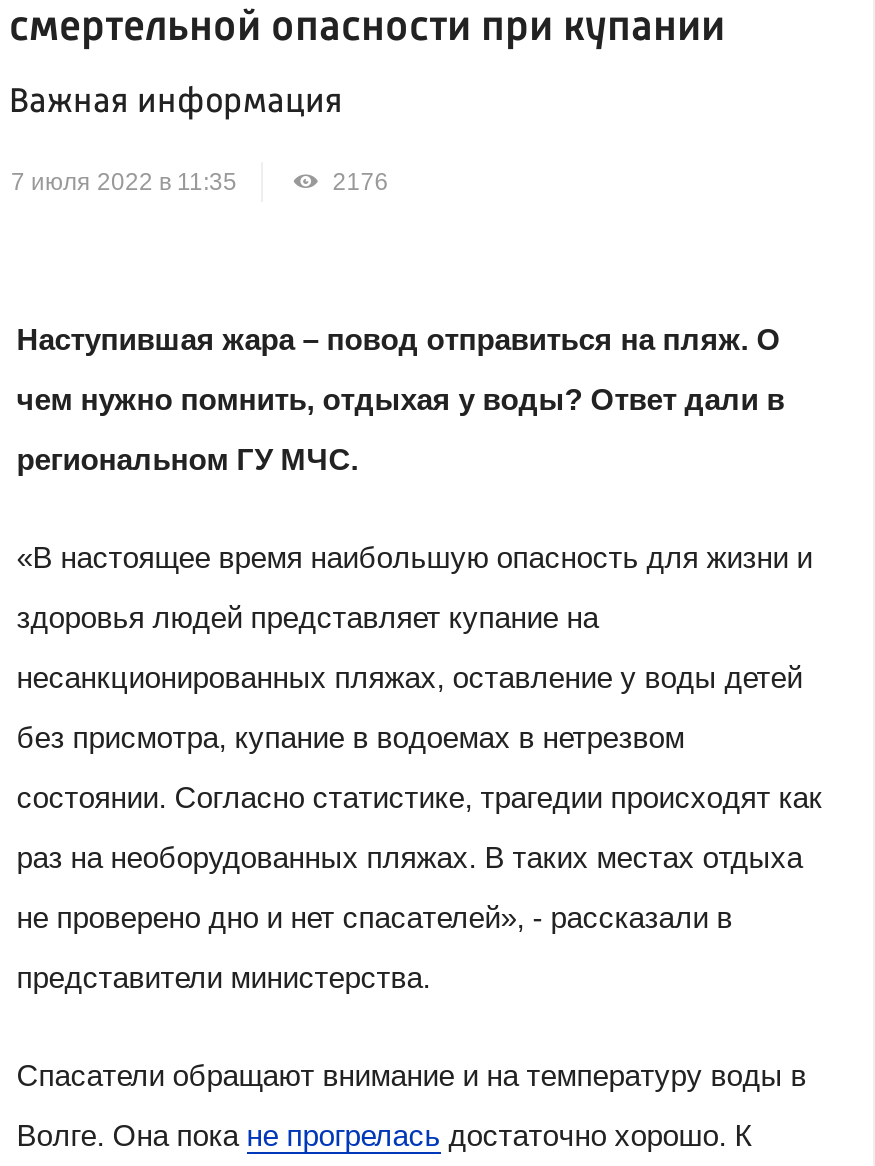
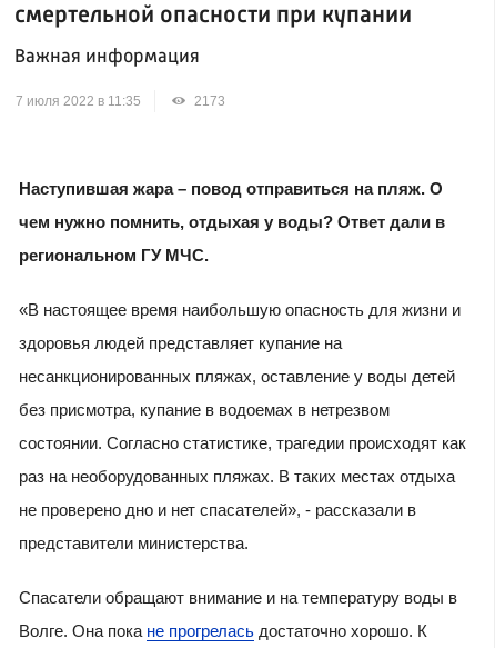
- 2176
+ 2173
